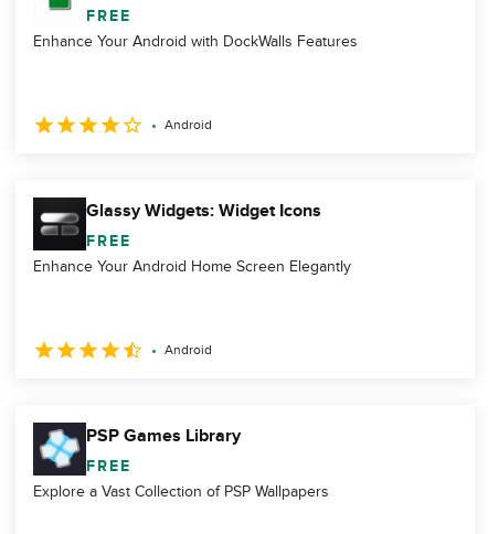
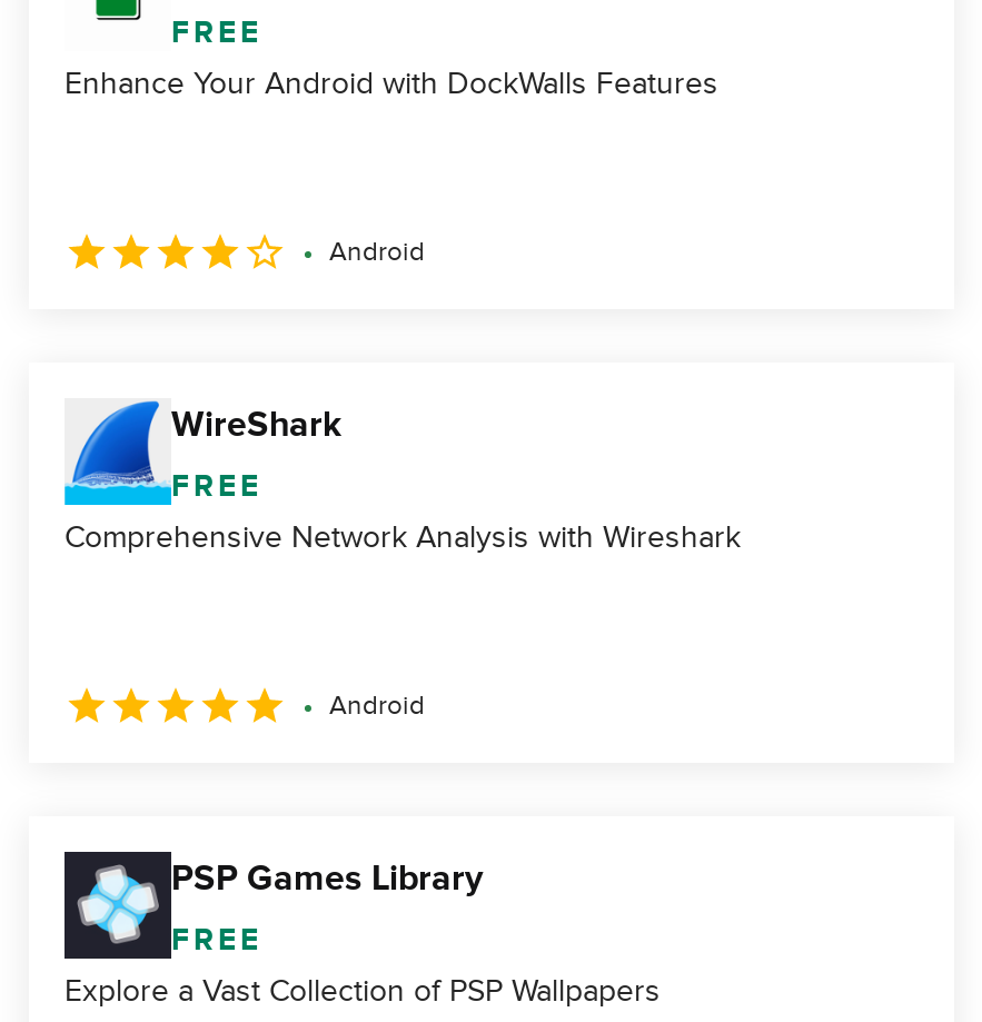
- [image]
- Glassy Widgets: Widget Icons
+ [image]
+ WireShark

- Enhance Your Android Home Screen Elegantly
+ Comprehensive Network Analysis with Wireshark
